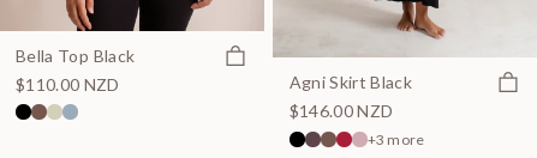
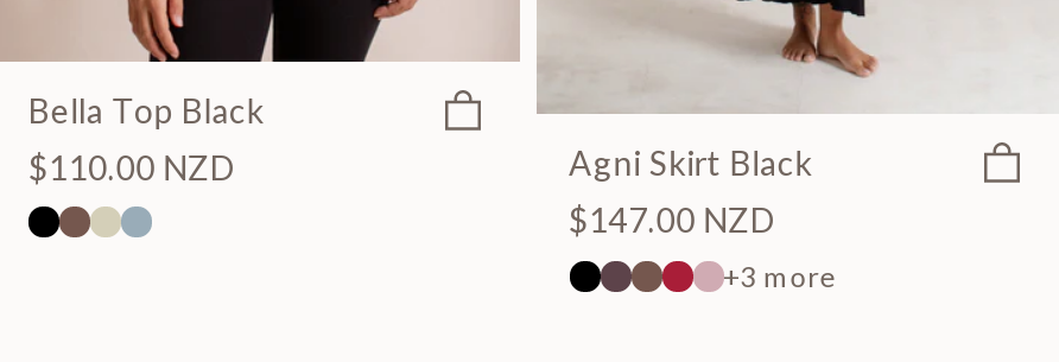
- $146.00 NZD
+ $147.00 NZD
